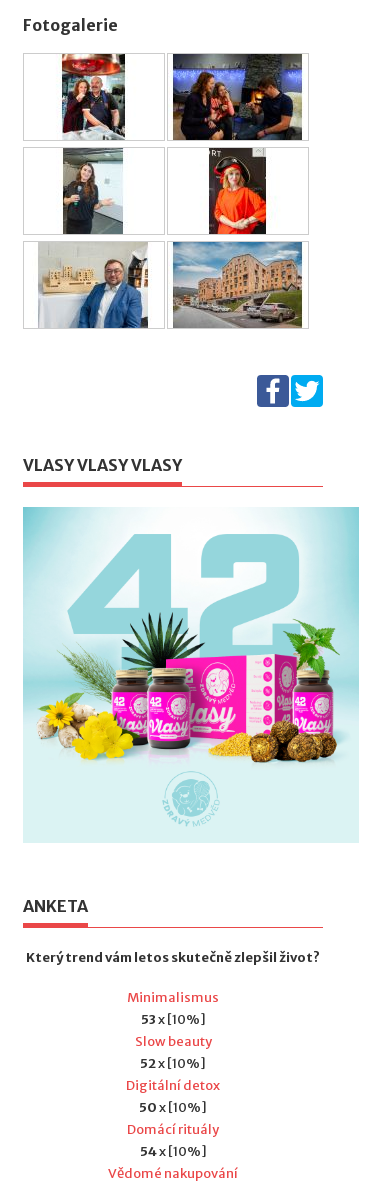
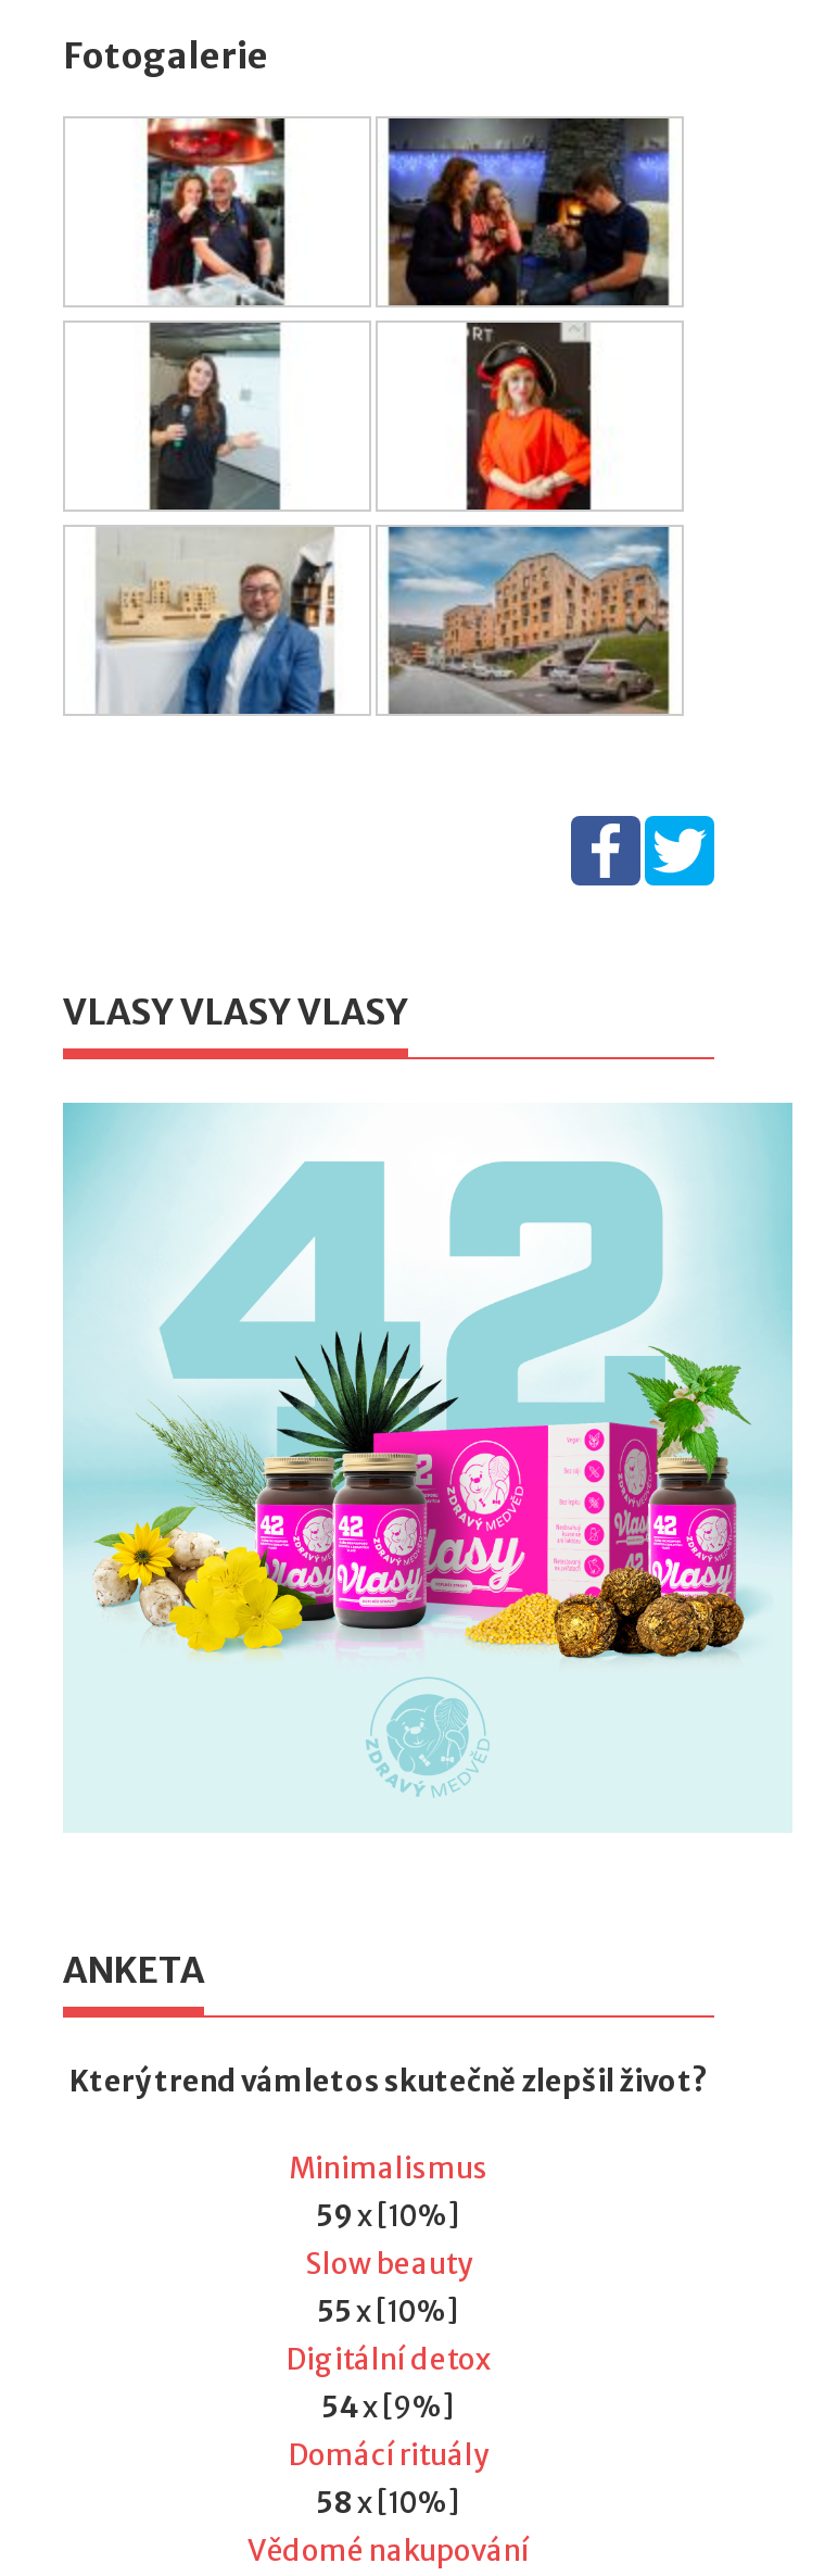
- 53 x [10%]
+ 59 x [10%]

- 52 x [10%]
+ 55 x [10%]

- 50x [10%]
+ 54x [9%]

- 54 x [10%]
+ 58 x [10%]
